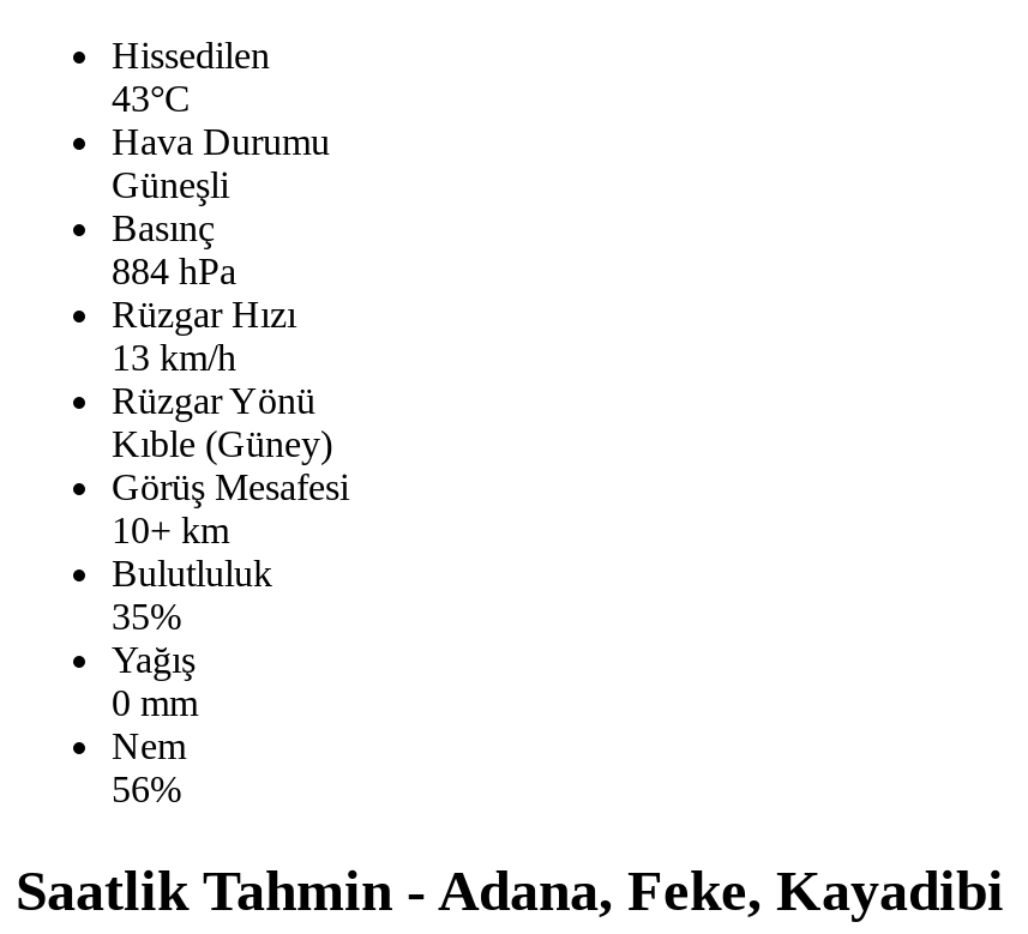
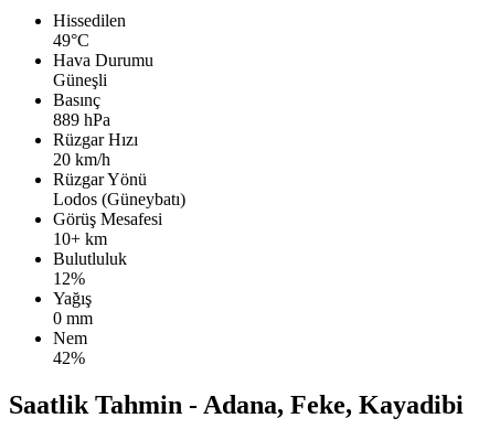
- 43°C
+ 49°C

- 884 hPa
+ 889 hPa

- 13 km/h
+ 20 km/h

- Kıble (Güney)
+ Lodos (Güneybatı)

- 35%
+ 12%

- 56%
+ 42%
